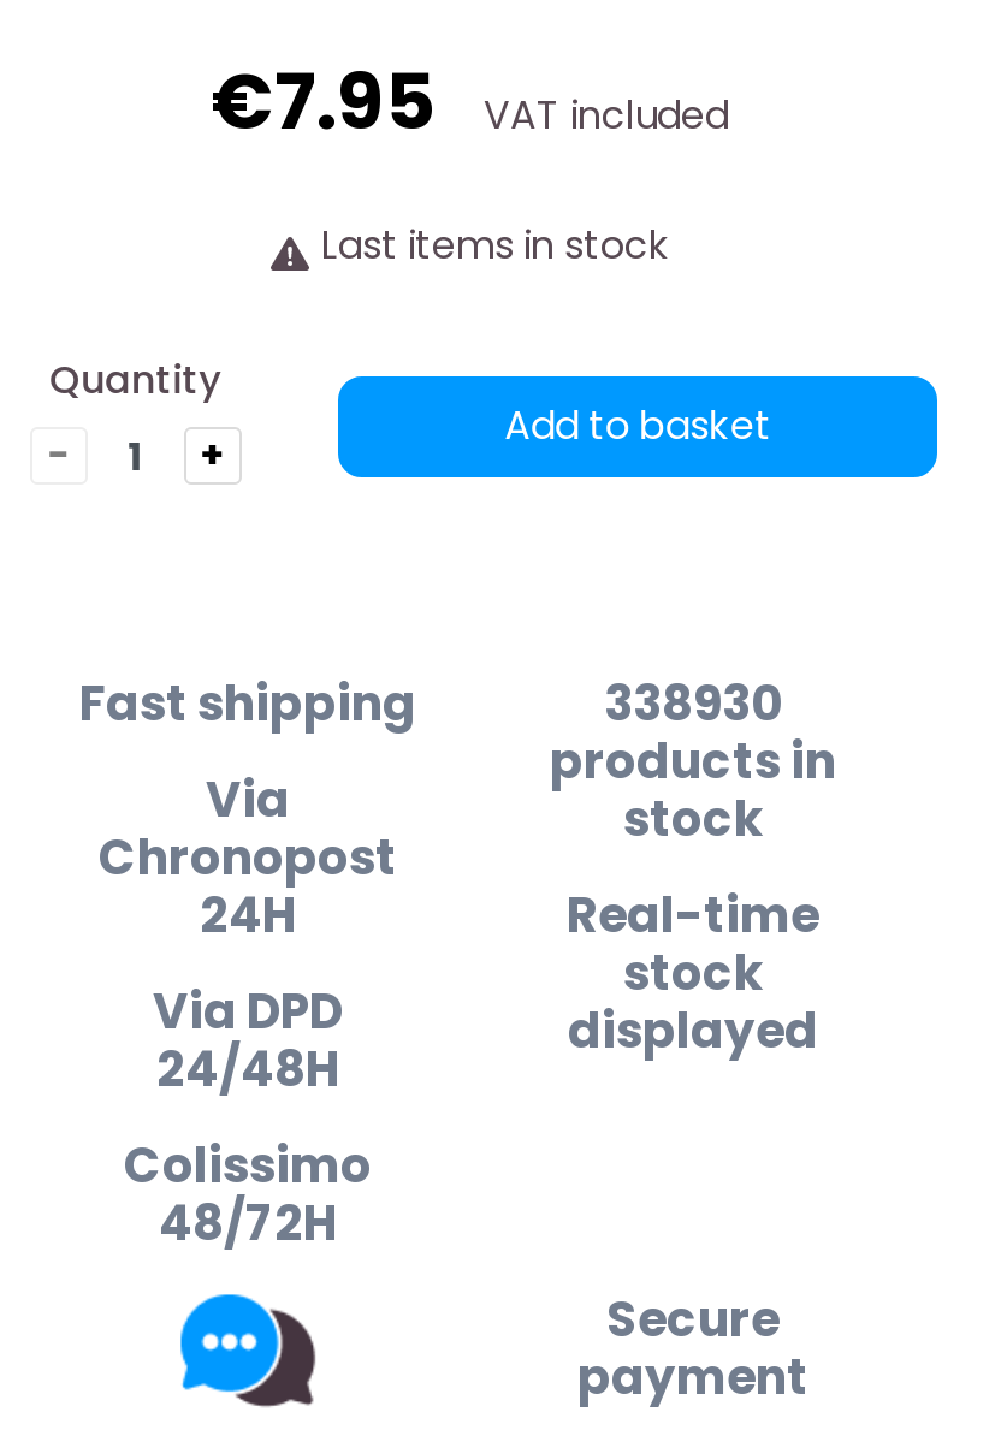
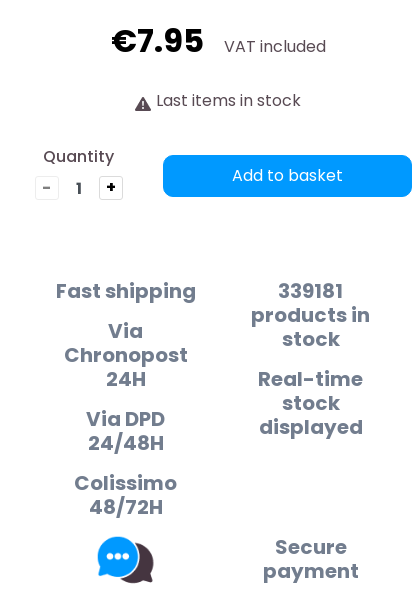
- 338930
+ 339181
